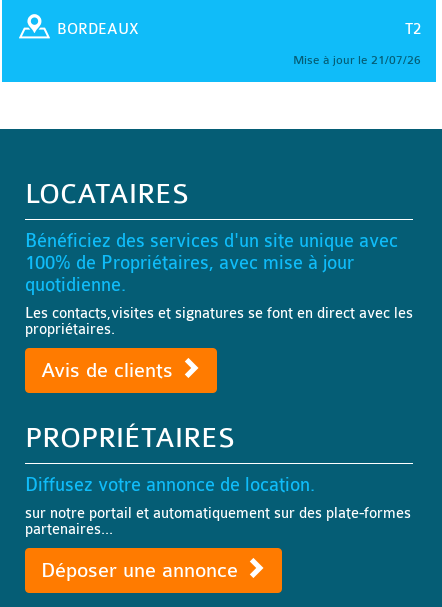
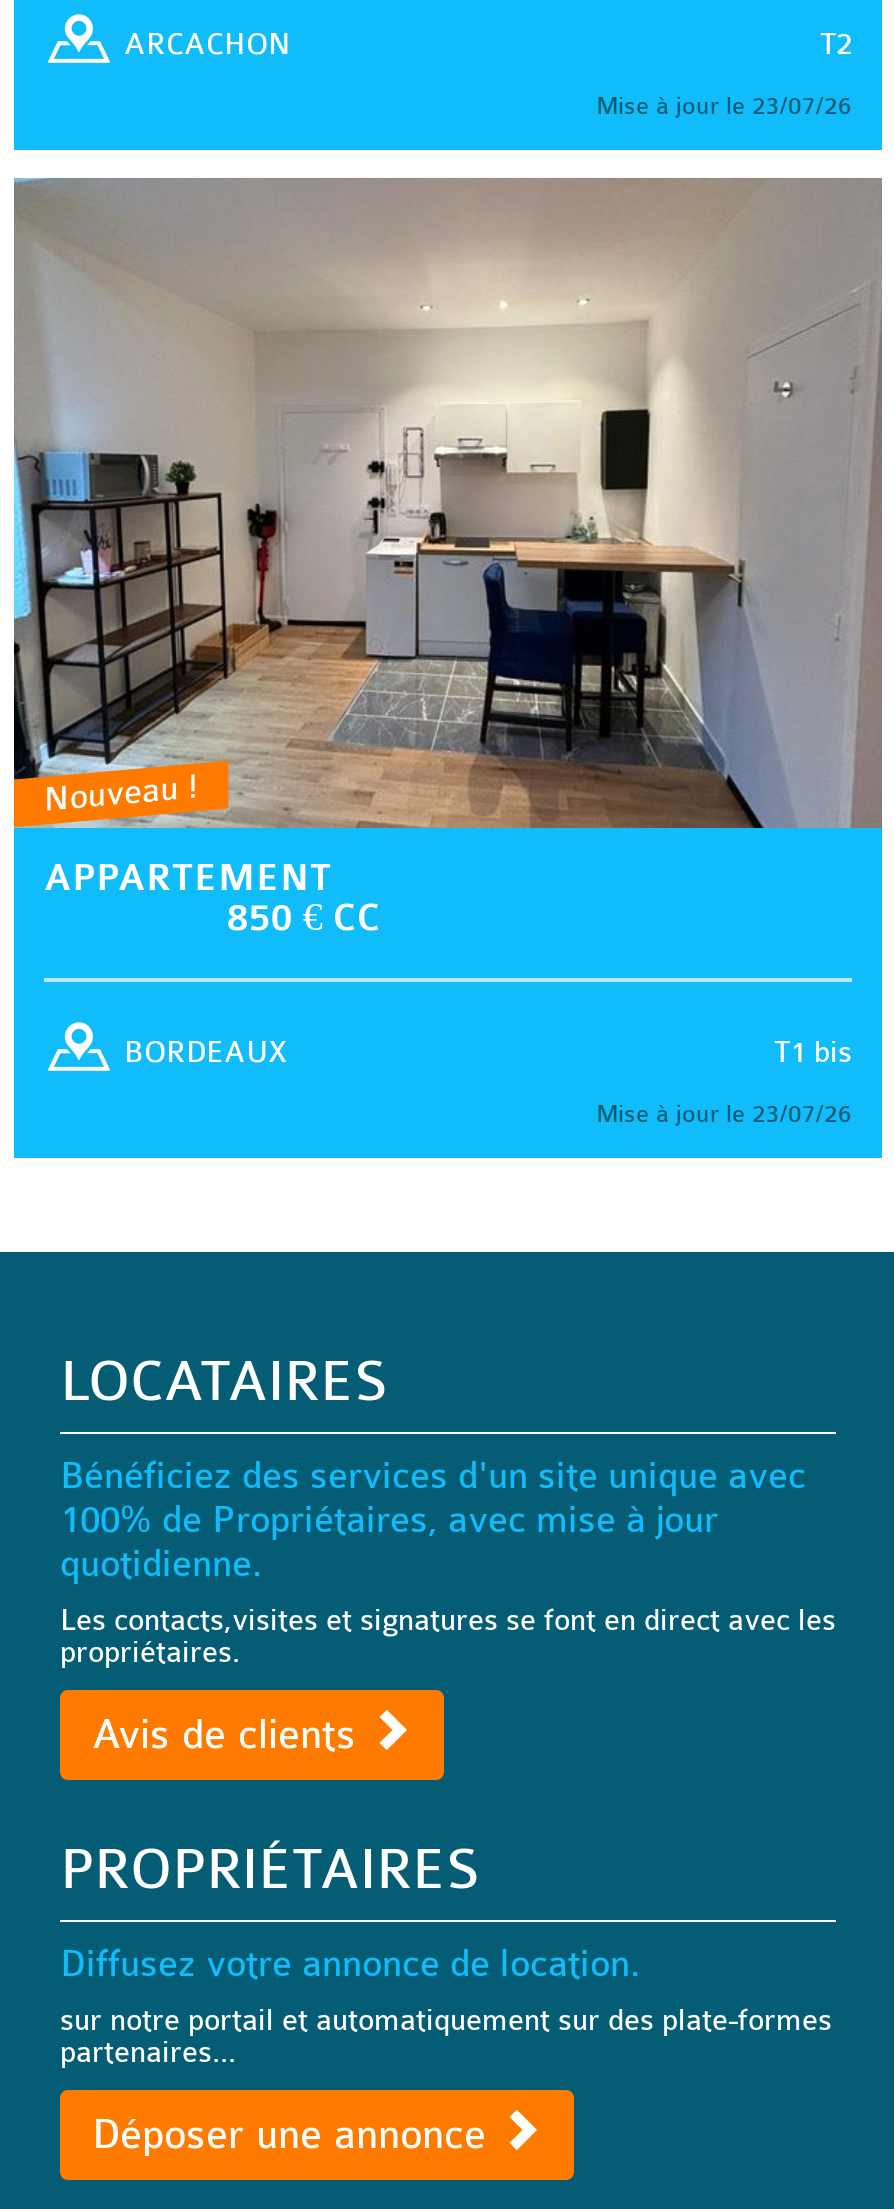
+ [image]
+ Nouveau !
+ APPARTEMENT
+ 850 € CC
+ T1 bis

+ ARCACHON
+ Mise à jour le 23/07/26

- Mise à jour le 21/07/26
+ Mise à jour le 23/07/26
